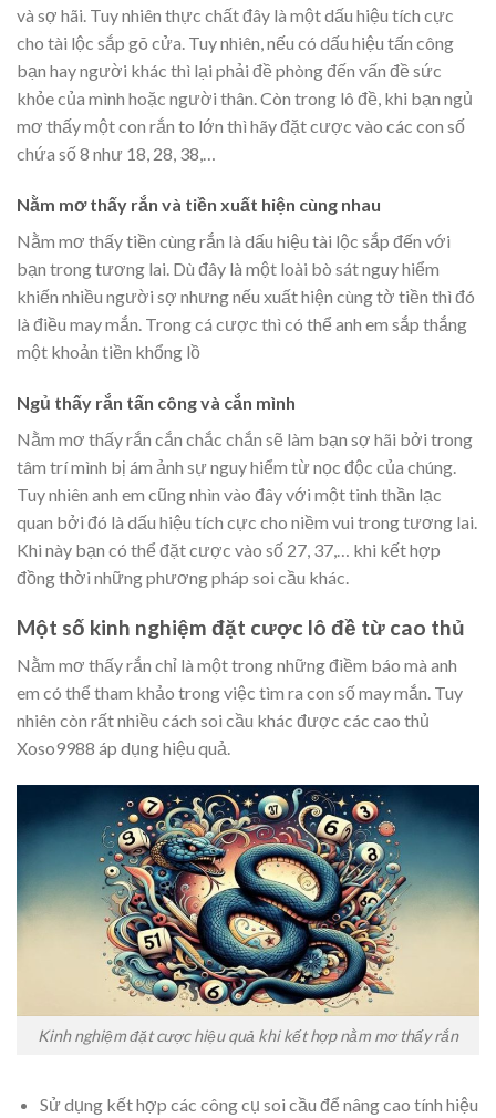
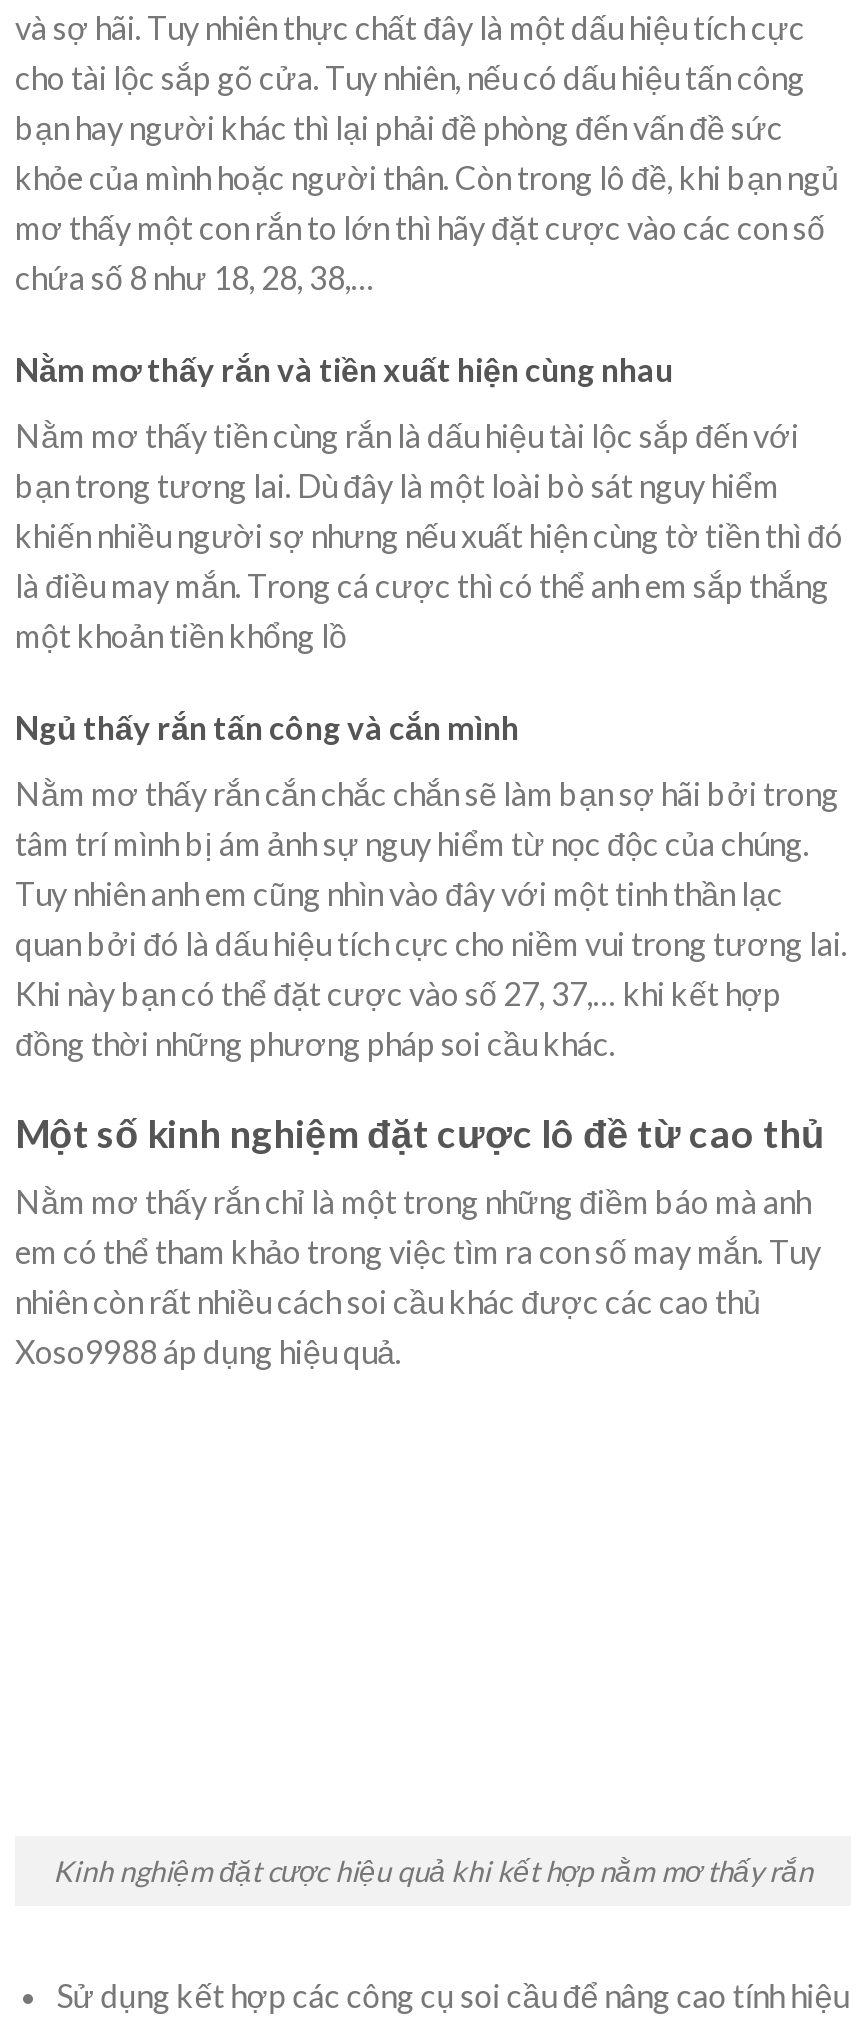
- [image]
